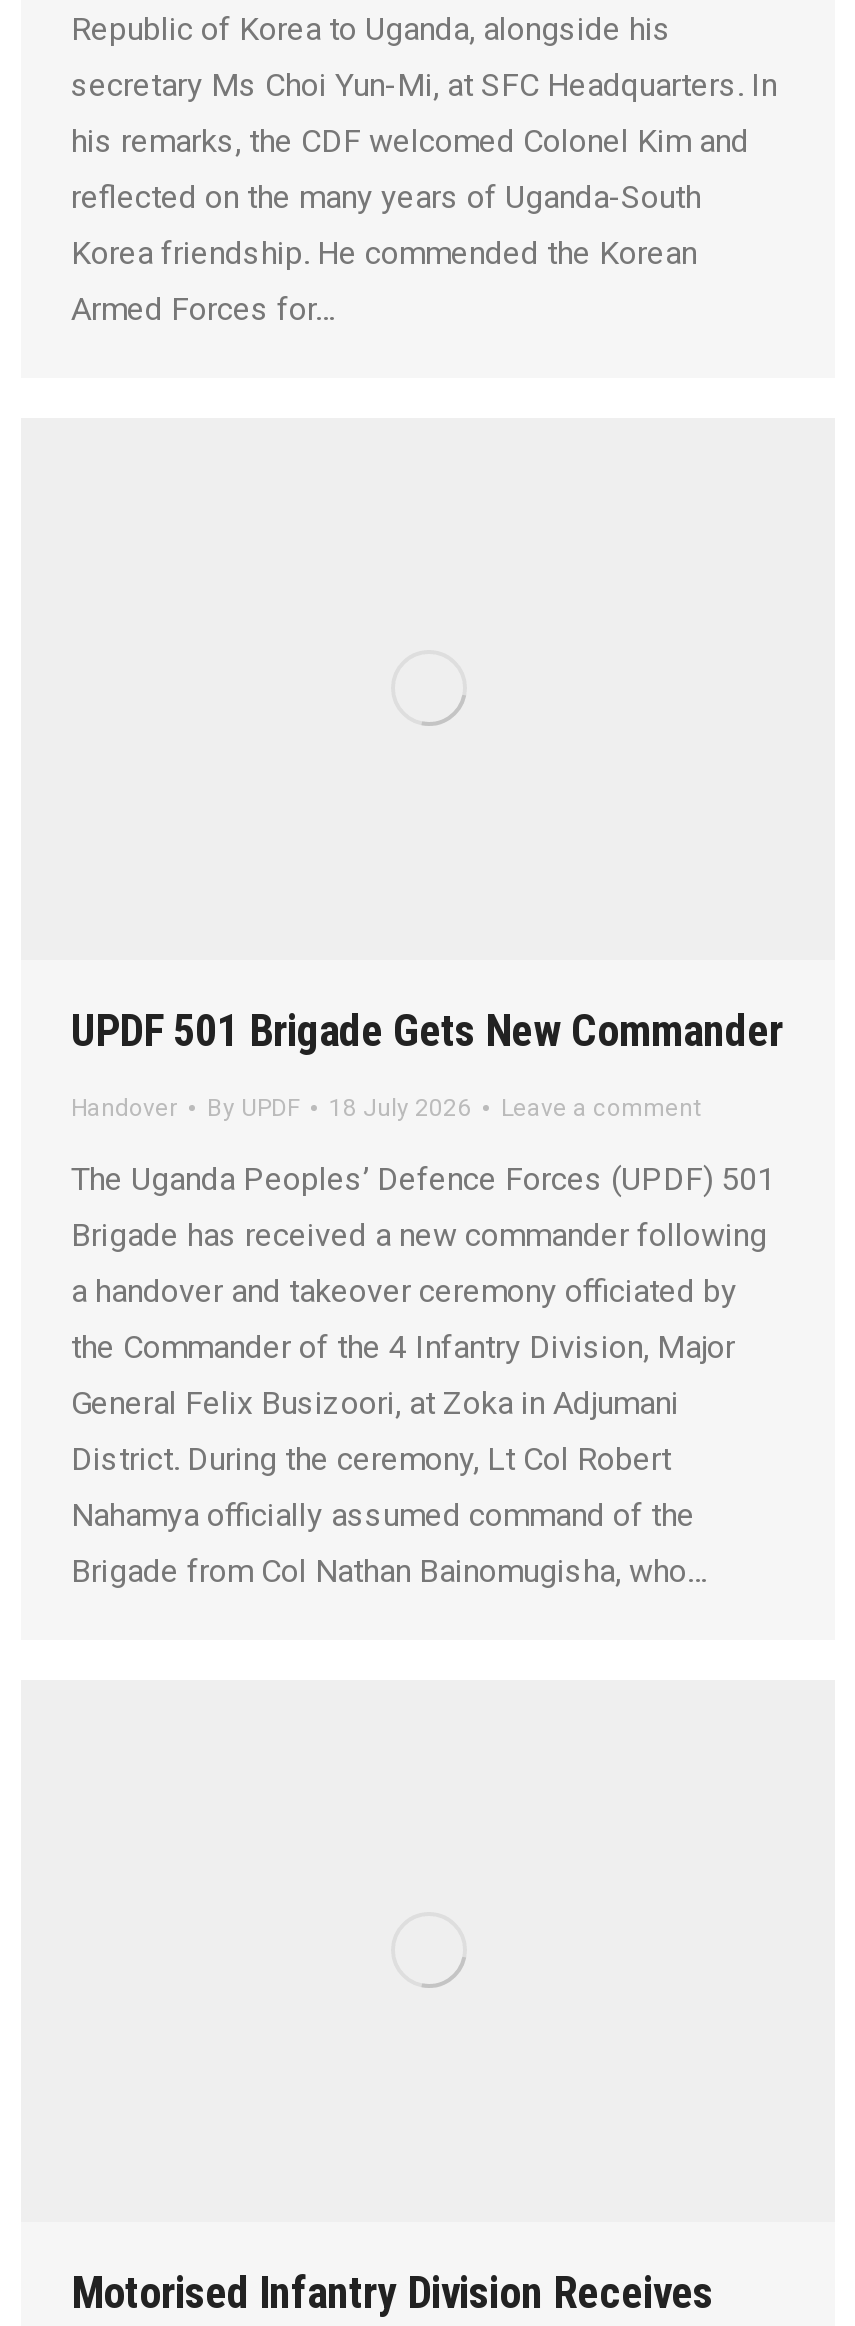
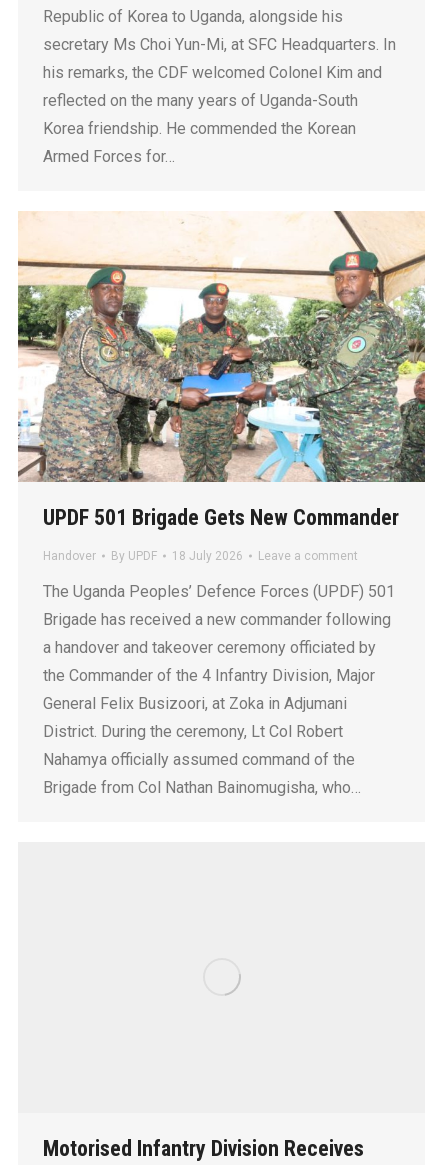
+ [image]
